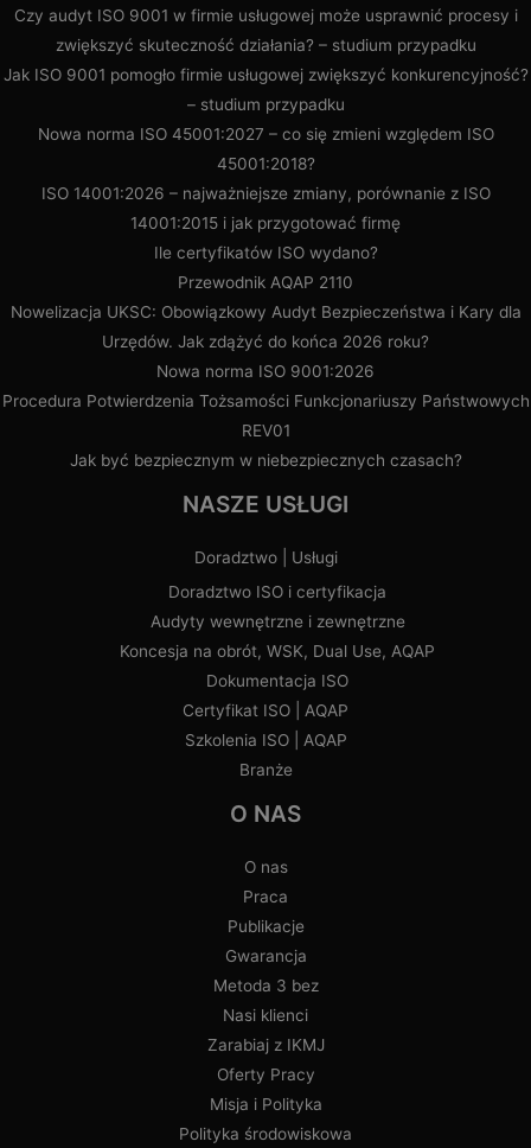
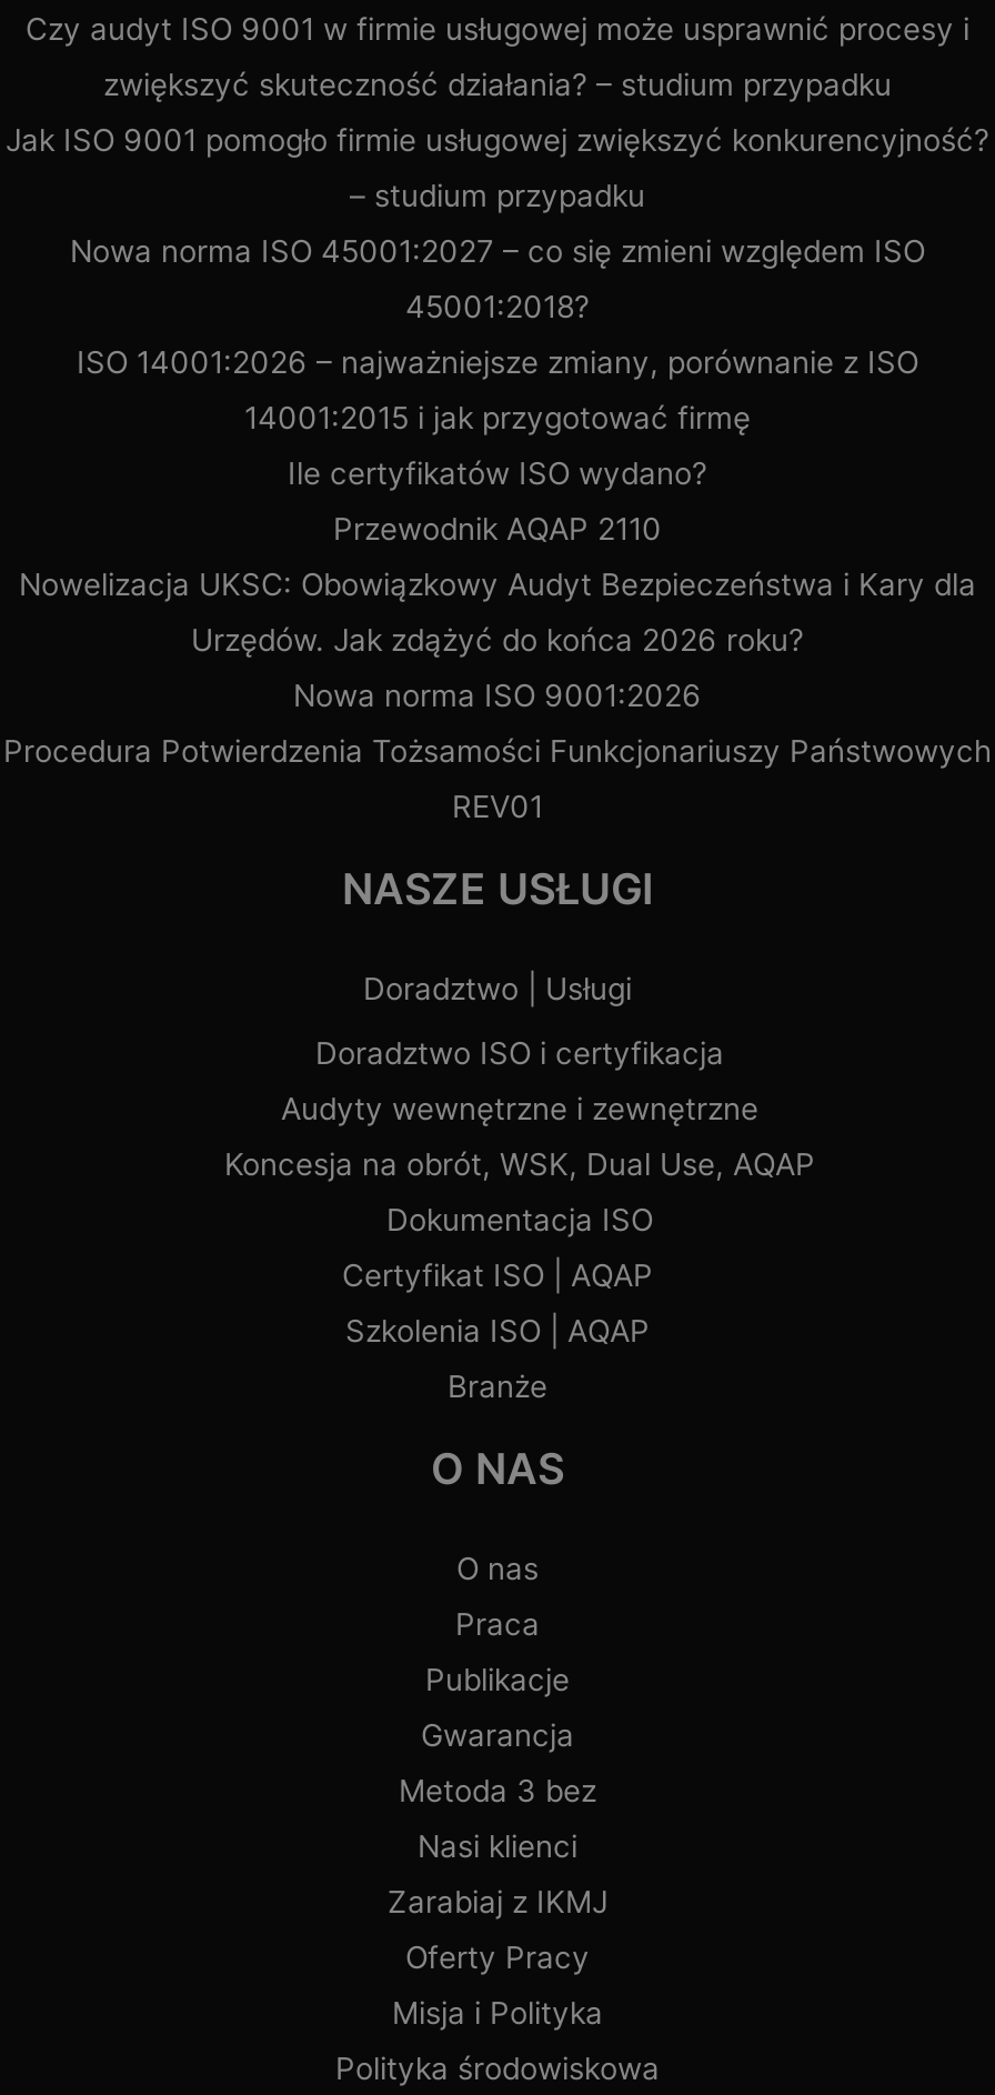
- Jak być bezpiecznym w niebezpiecznych czasach?
